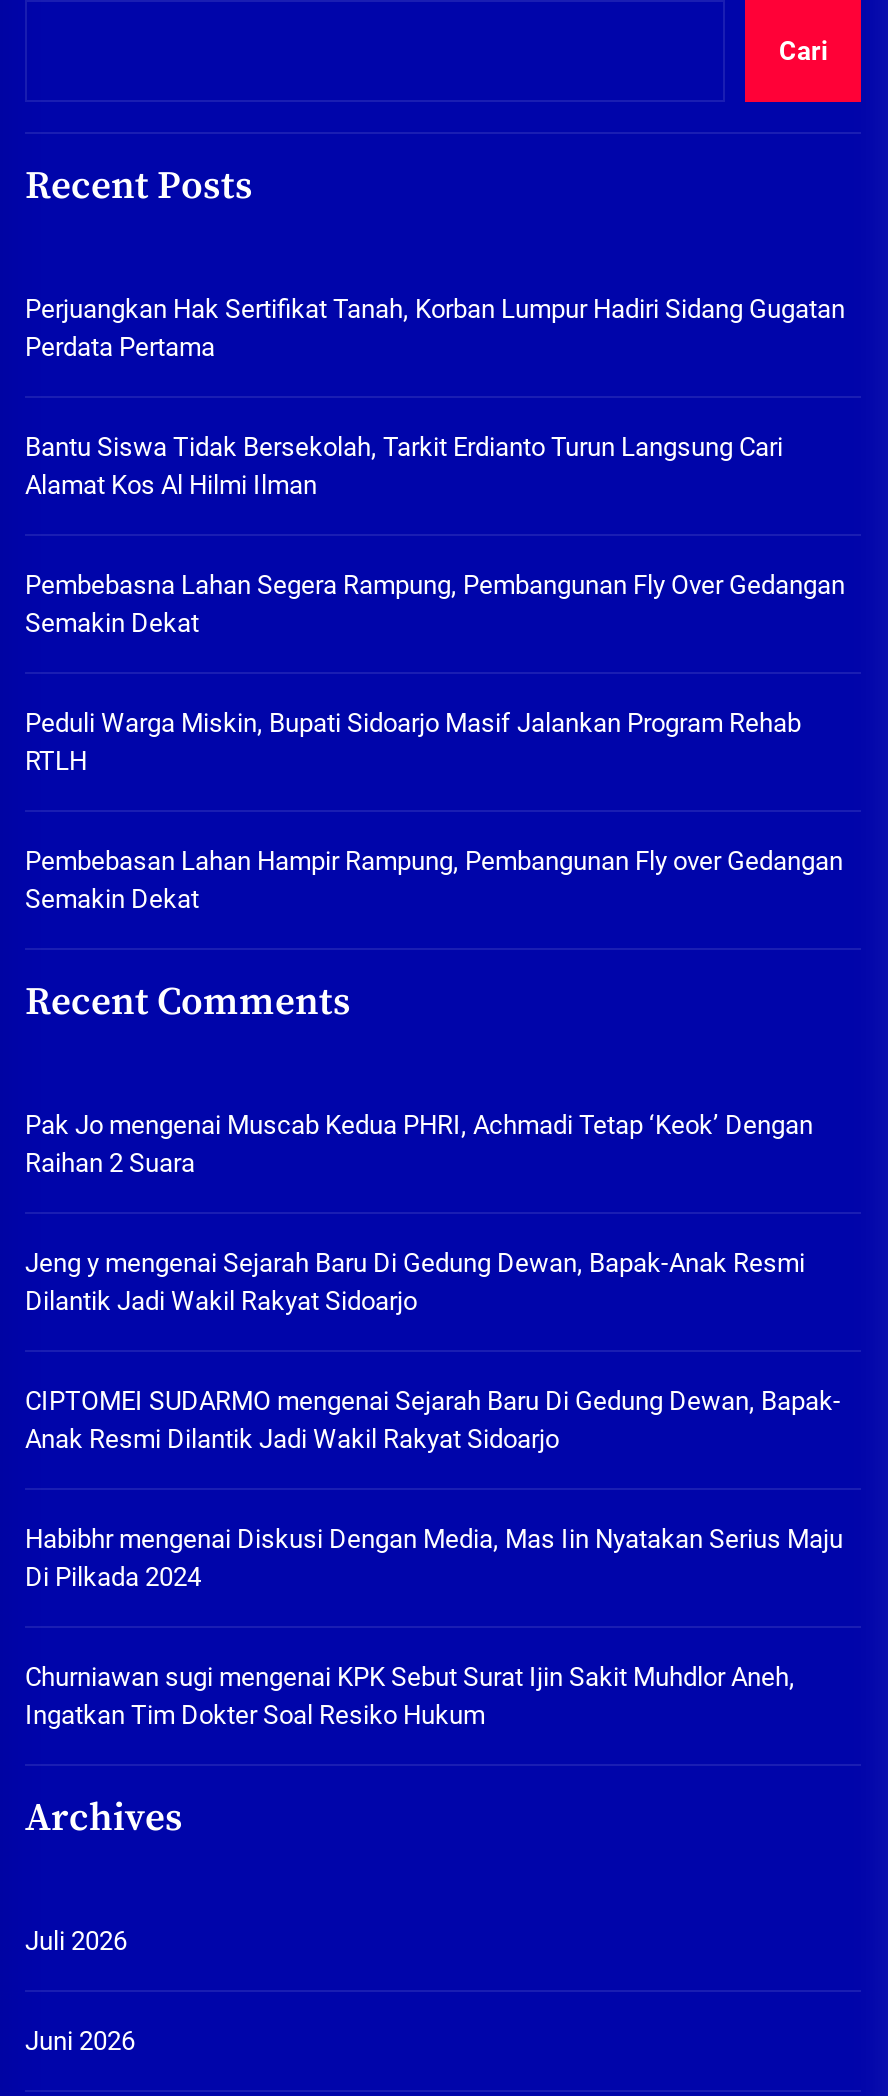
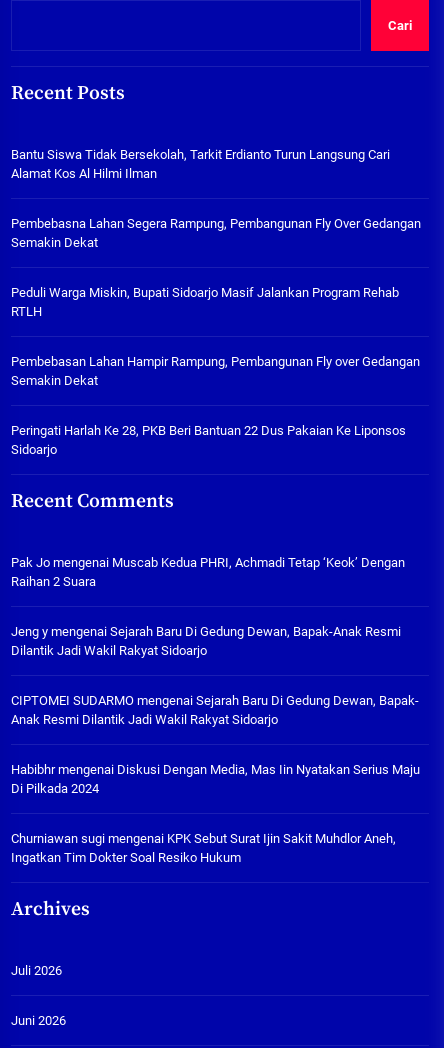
- Perjuangkan Hak Sertifikat Tanah, Korban Lumpur Hadiri Sidang Gugatan
- Perdata Pertama

moved up: Bantu Siswa Tidak Bersekolah, Tarkit Erdianto Turun Langsung Cari | Alamat Kos Al Hilmi Ilman | Pembebasna Lahan Segera Rampung, Pembangunan Fly Over Gedangan | Semakin Dekat | Peduli Warga Miskin, Bupati Sidoarjo Masif Jalankan Program Rehab | RTLH | Pembebasan Lahan Hampir Rampung, Pembangunan Fly over Gedangan | Semakin Dekat

+ Peringati Harlah Ke 28, PKB Beri Bantuan 22 Dus Pakaian Ke Liponsos
+ Sidoarjo
